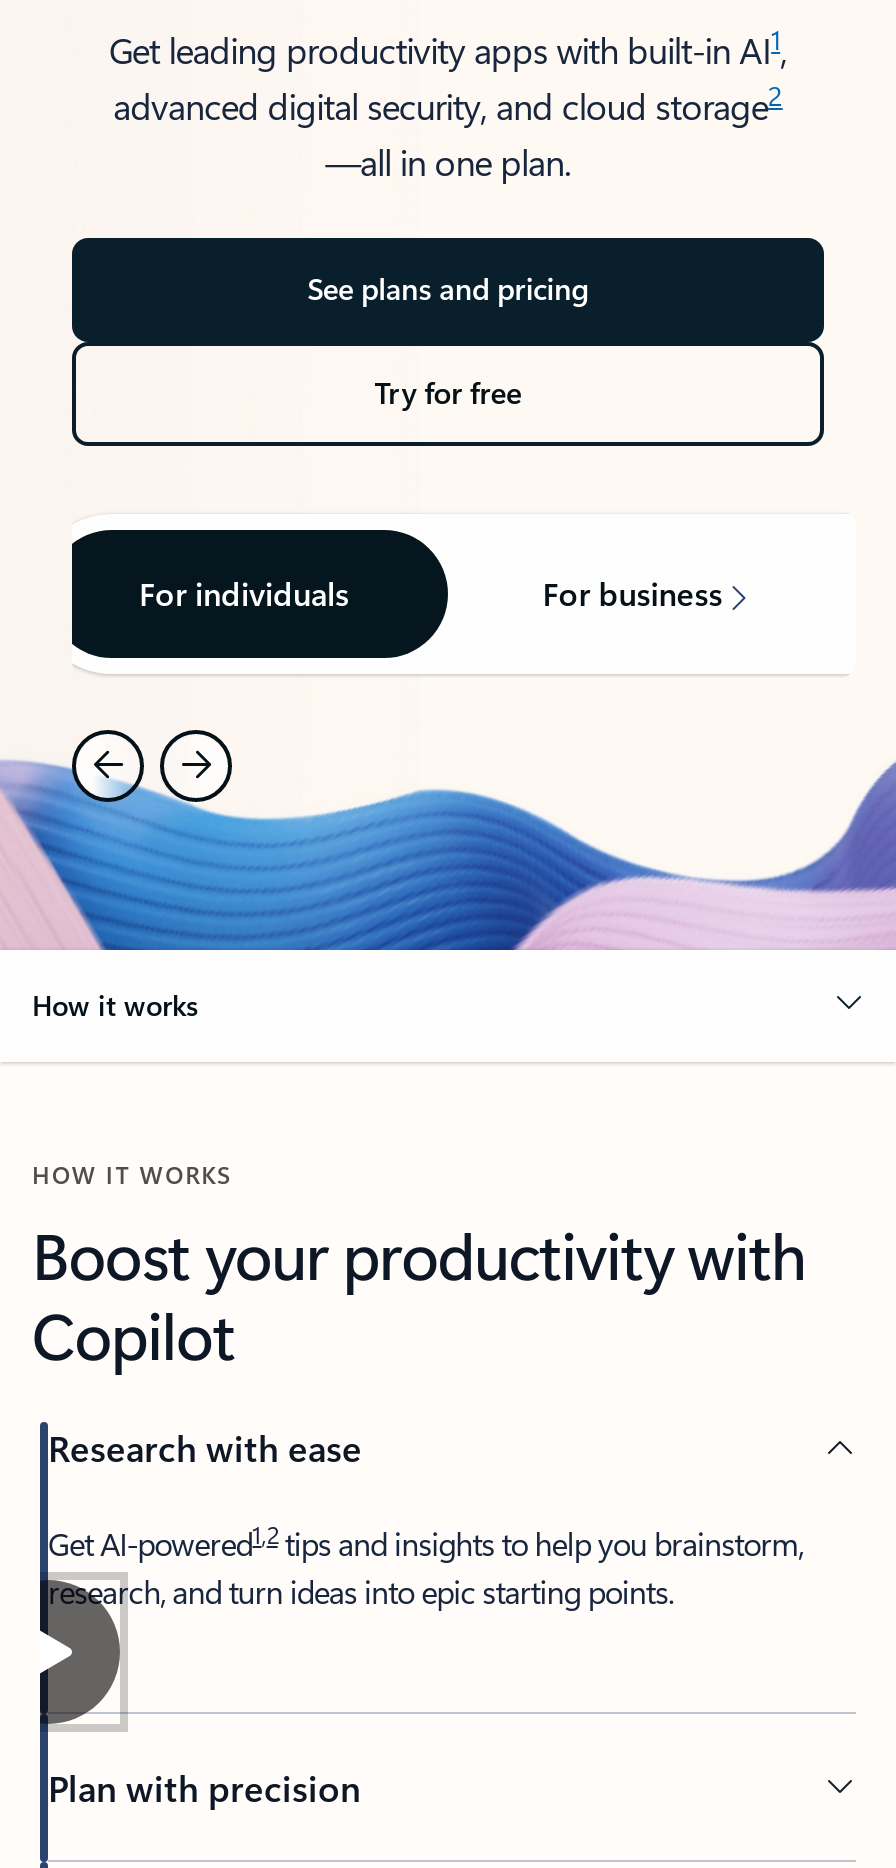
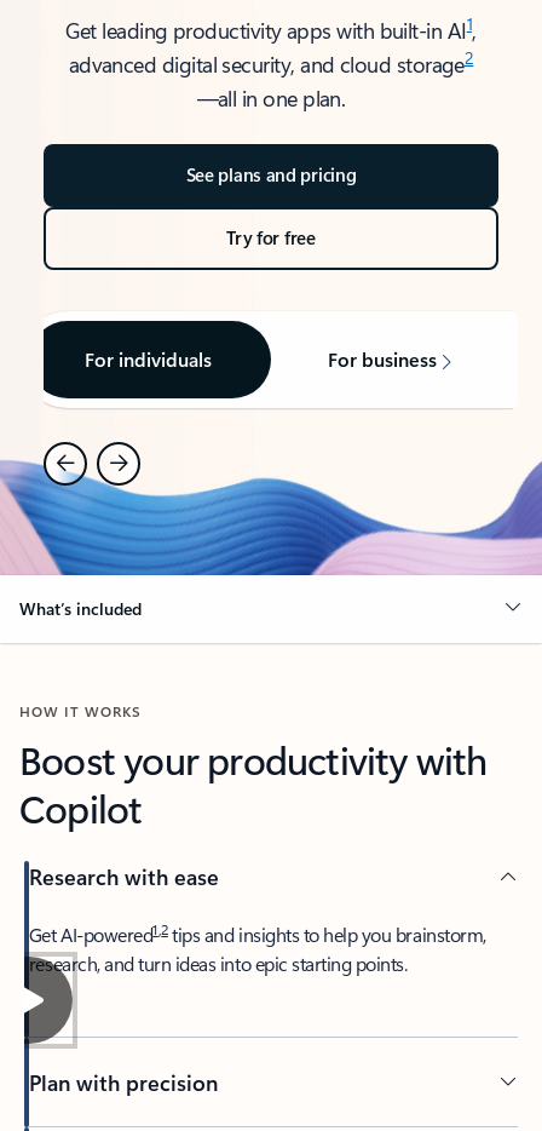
- How it works
+ What’s included
